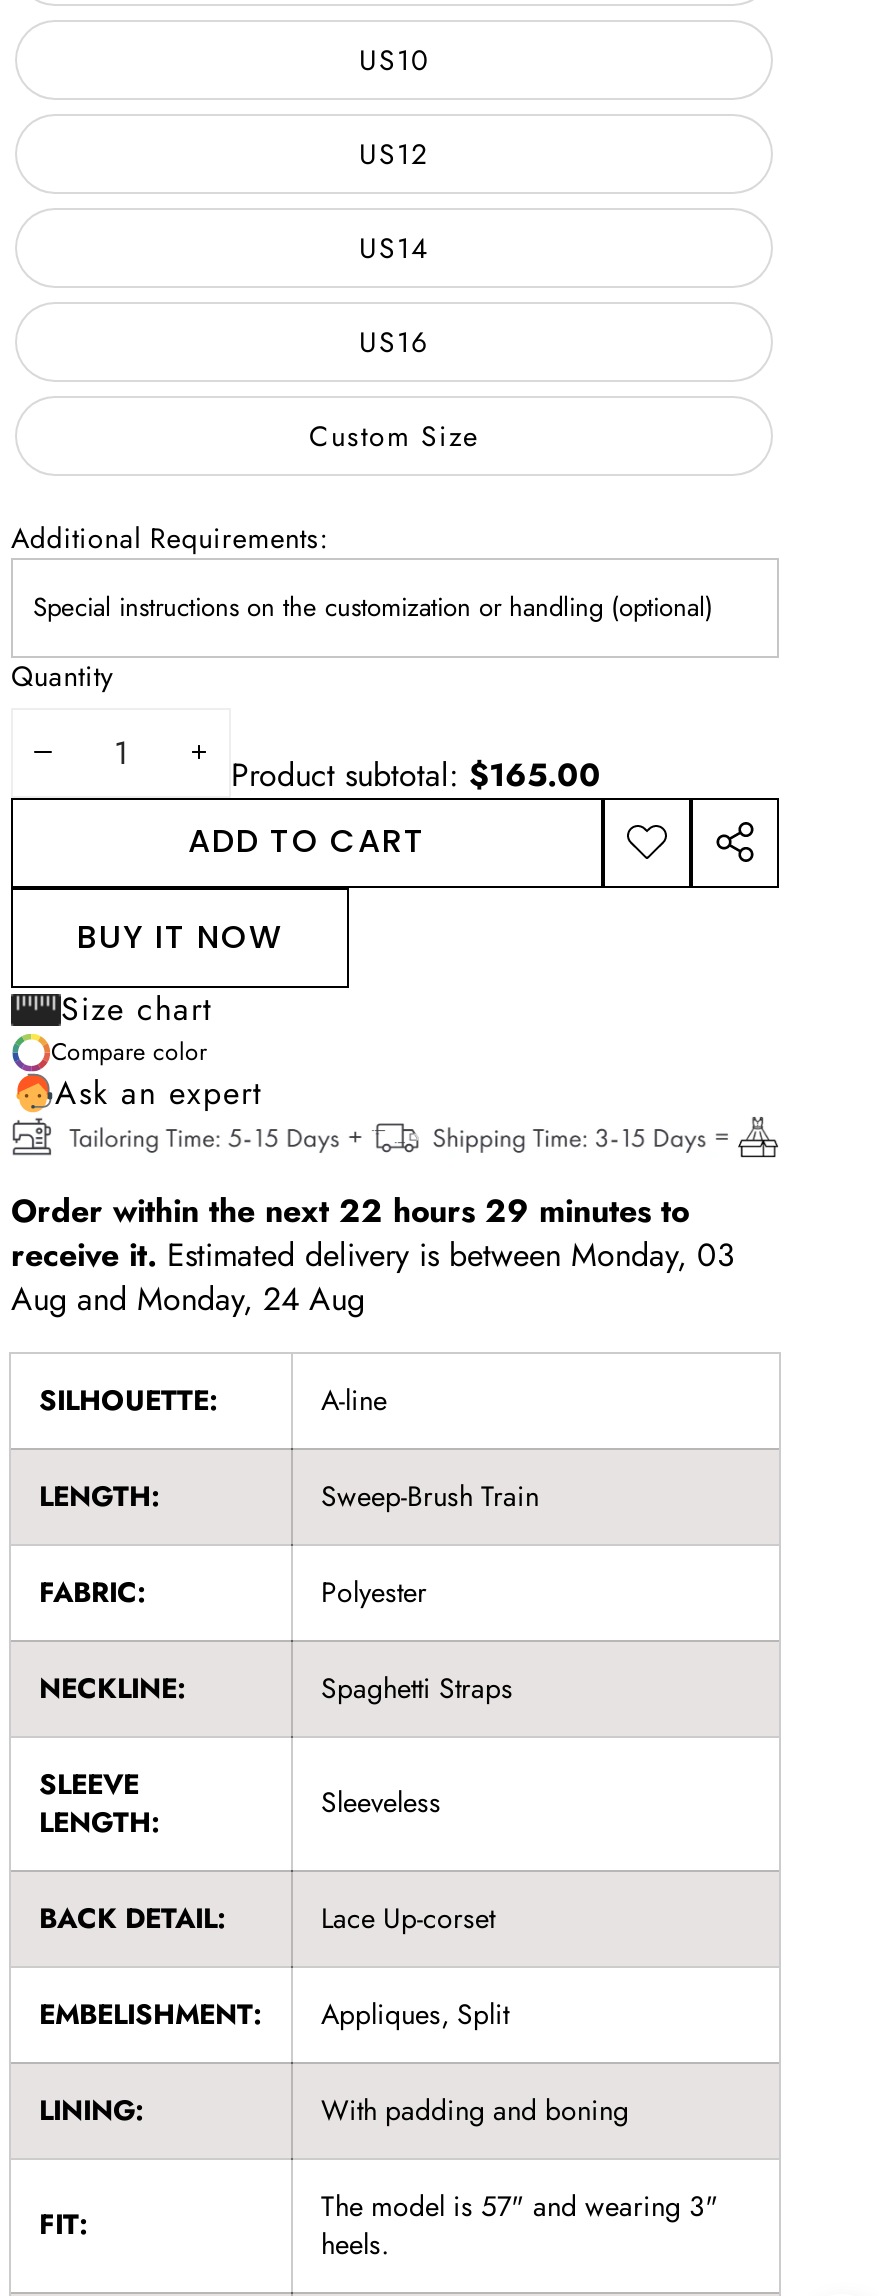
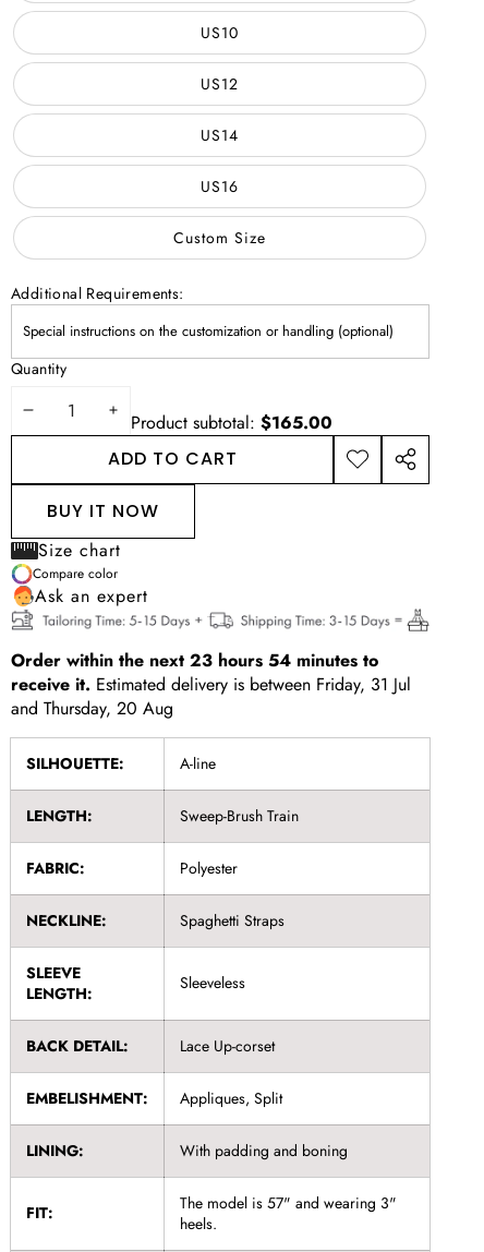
- Order within the next 22 hours 29 minutes to
- receive it. Estimated delivery is between Monday, 03
- Aug and Monday, 24 Aug
+ Order within the next 23 hours 54 minutes to
+ receive it. Estimated delivery is between Friday, 31 Jul
+ and Thursday, 20 Aug
